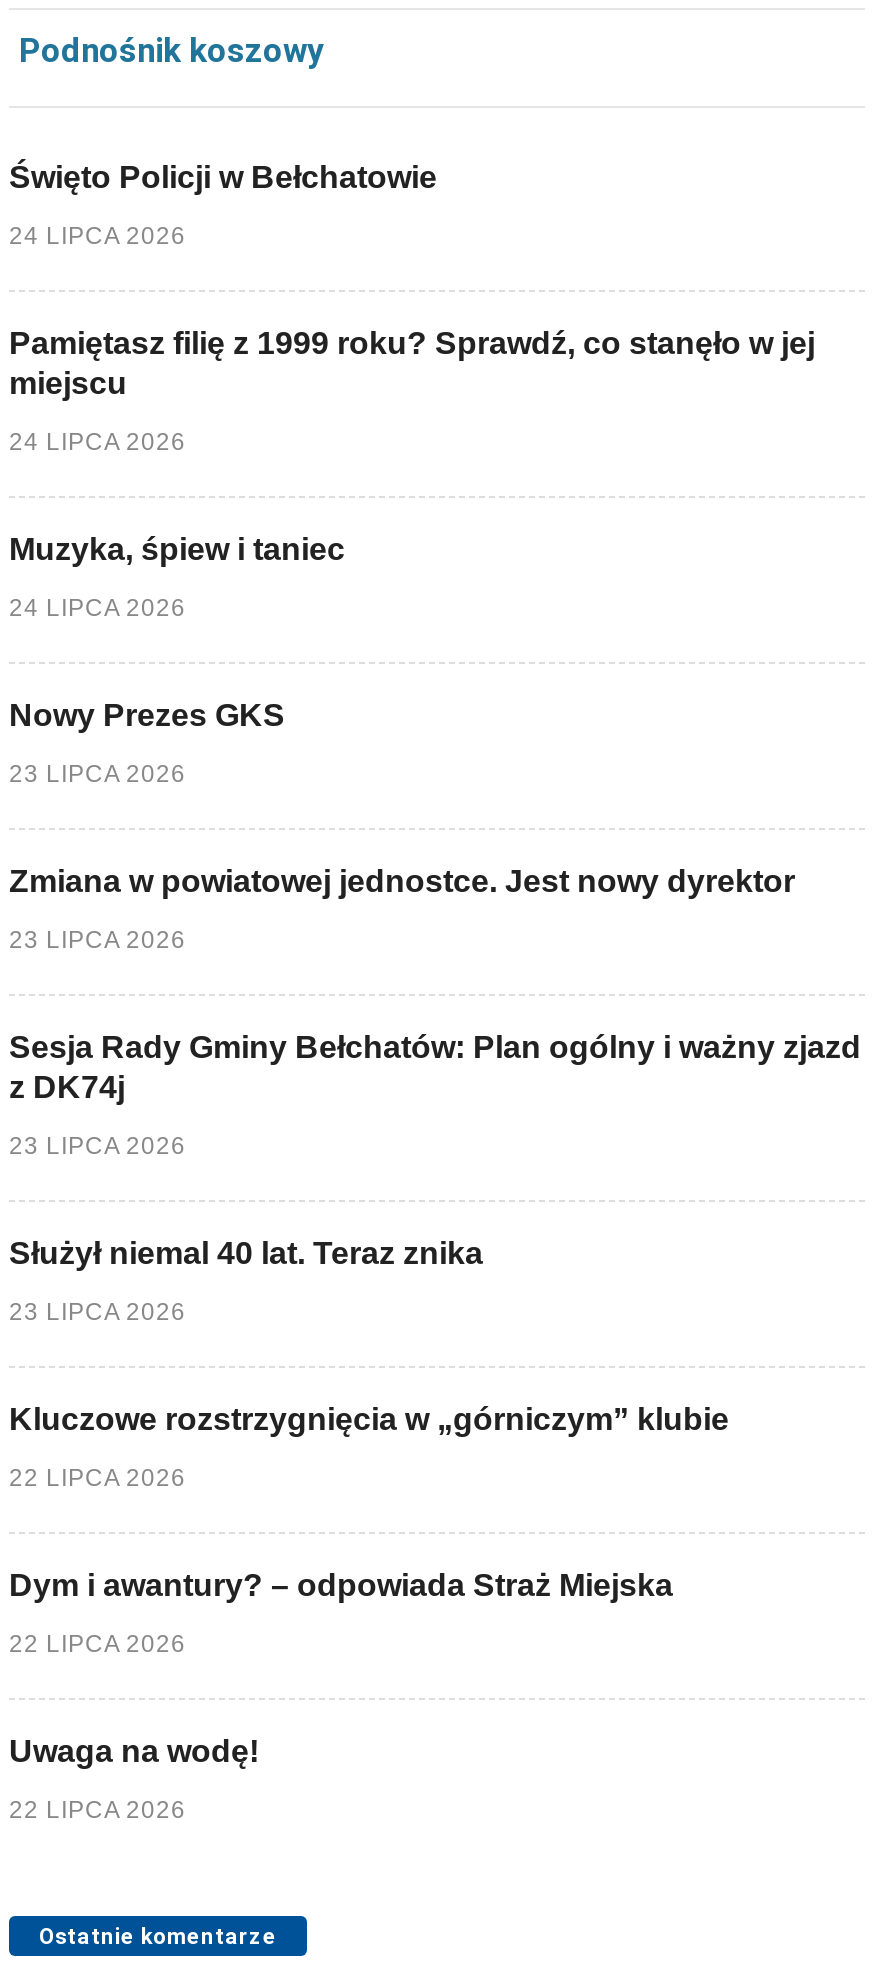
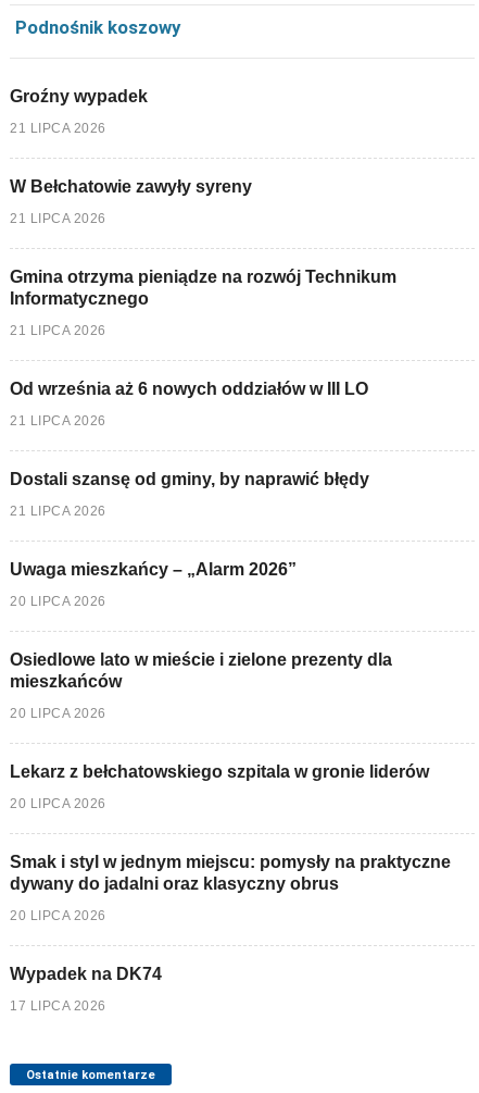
- Święto Policji w Bełchatowie
+ Groźny wypadek

- 24 LIPCA 2026
+ 21 LIPCA 2026

- Pamiętasz filię z 1999 roku? Sprawdź, co stanęło w jej
- miejscu
+ W Bełchatowie zawyły syreny

- 24 LIPCA 2026
+ 21 LIPCA 2026

- Muzyka, śpiew i taniec
+ Gmina otrzyma pieniądze na rozwój Technikum
+ Informatycznego

- 24 LIPCA 2026
+ 21 LIPCA 2026

- Nowy Prezes GKS
+ Od września aż 6 nowych oddziałów w III LO

- 23 LIPCA 2026
+ 21 LIPCA 2026

- Zmiana w powiatowej jednostce. Jest nowy dyrektor
+ Dostali szansę od gminy, by naprawić błędy

- 23 LIPCA 2026
+ 21 LIPCA 2026

- Sesja Rady Gminy Bełchatów: Plan ogólny i ważny zjazd
- z DK74j
+ Uwaga mieszkańcy – „Alarm 2026”

- 23 LIPCA 2026
+ 20 LIPCA 2026

- Służył niemal 40 lat. Teraz znika
+ Osiedlowe lato w mieście i zielone prezenty dla
+ mieszkańców

- 23 LIPCA 2026
+ 20 LIPCA 2026

- Kluczowe rozstrzygnięcia w „górniczym” klubie
+ Lekarz z bełchatowskiego szpitala w gronie liderów

- 22 LIPCA 2026
+ 20 LIPCA 2026

- Dym i awantury? – odpowiada Straż Miejska
+ Smak i styl w jednym miejscu: pomysły na praktyczne
+ dywany do jadalni oraz klasyczny obrus

- 22 LIPCA 2026
+ 20 LIPCA 2026

- Uwaga na wodę!
+ Wypadek na DK74

- 22 LIPCA 2026
+ 17 LIPCA 2026
